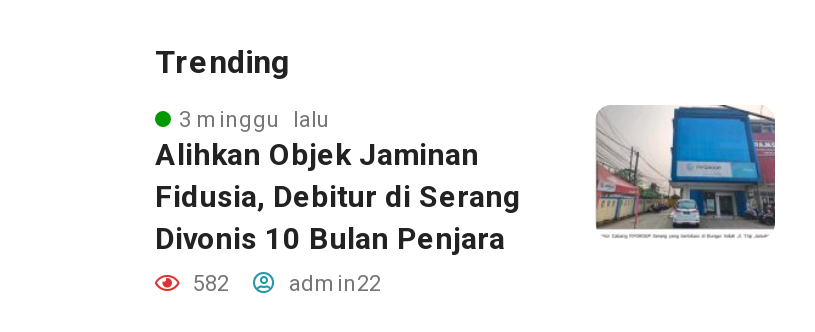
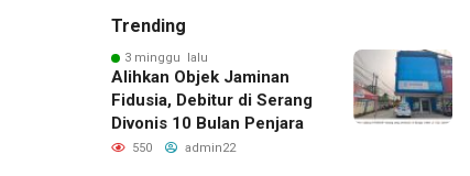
- 582
+ 550
